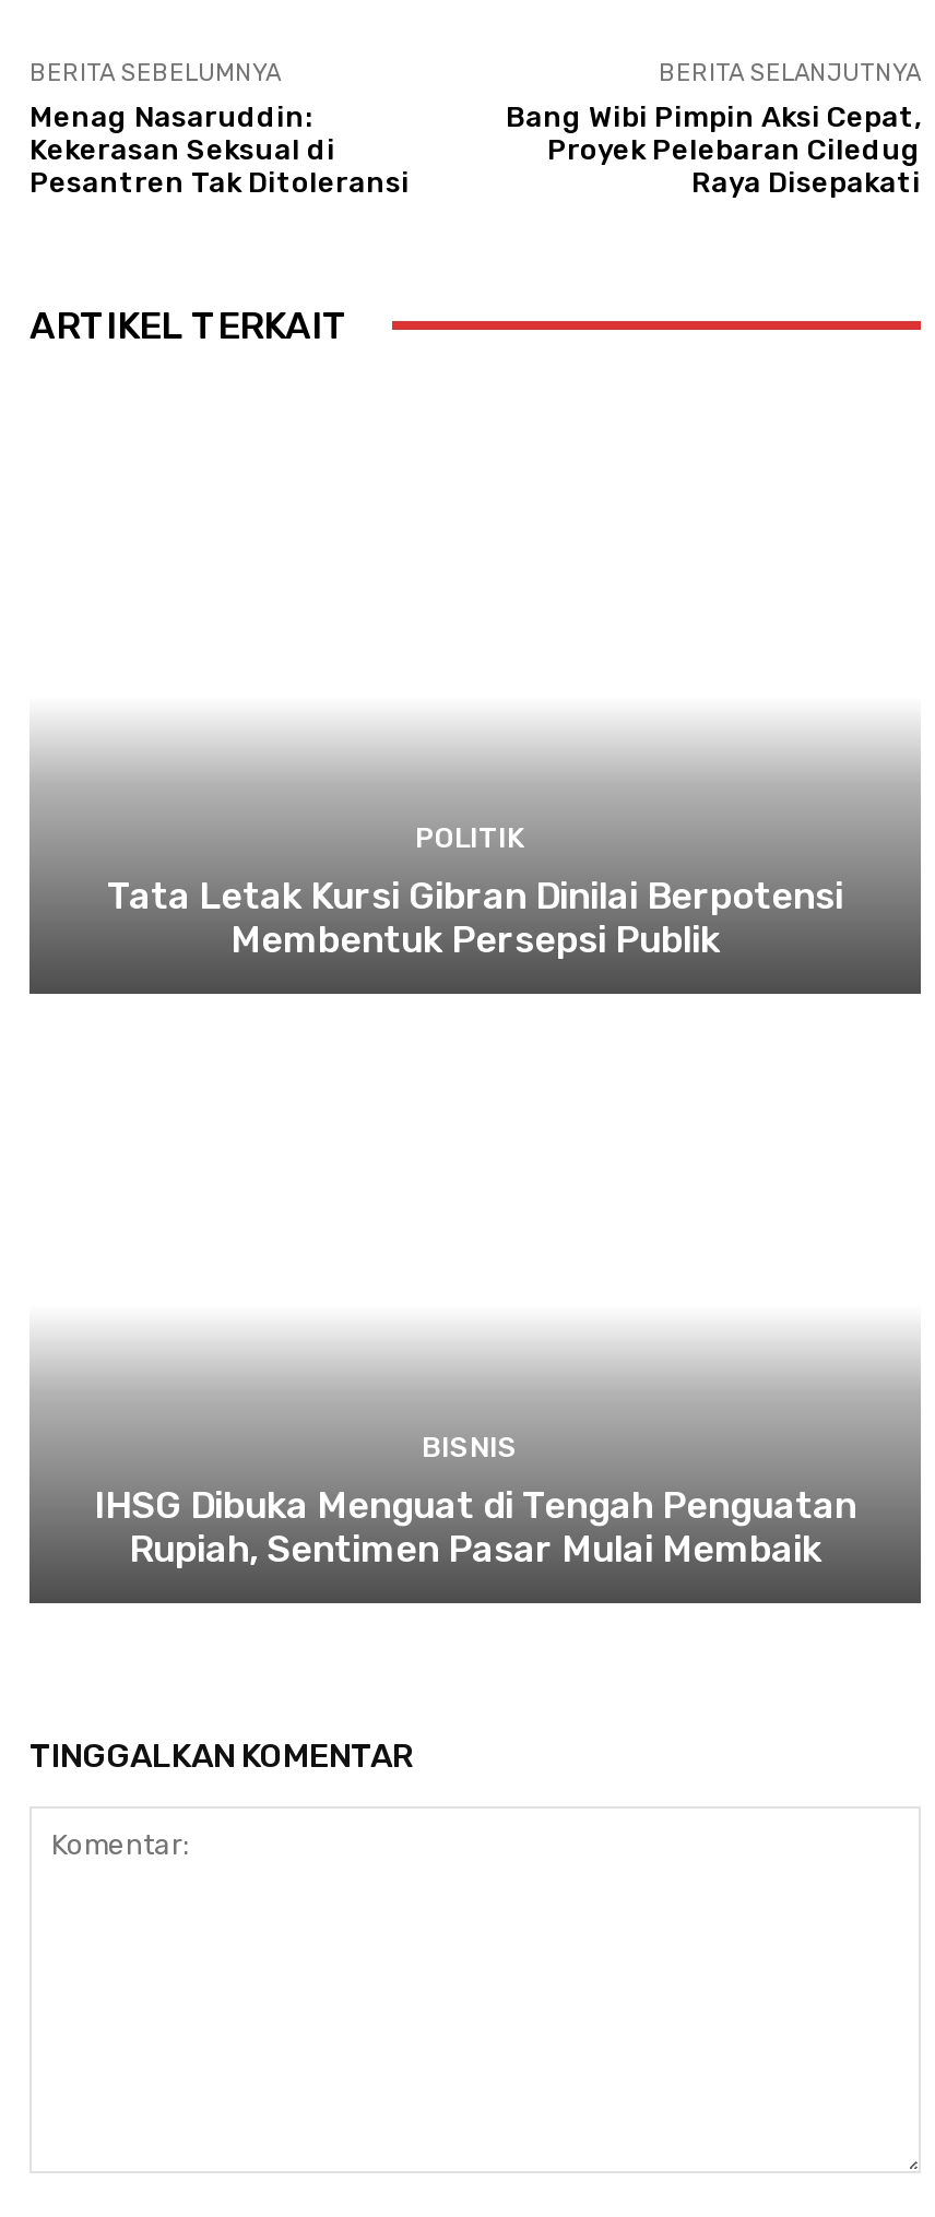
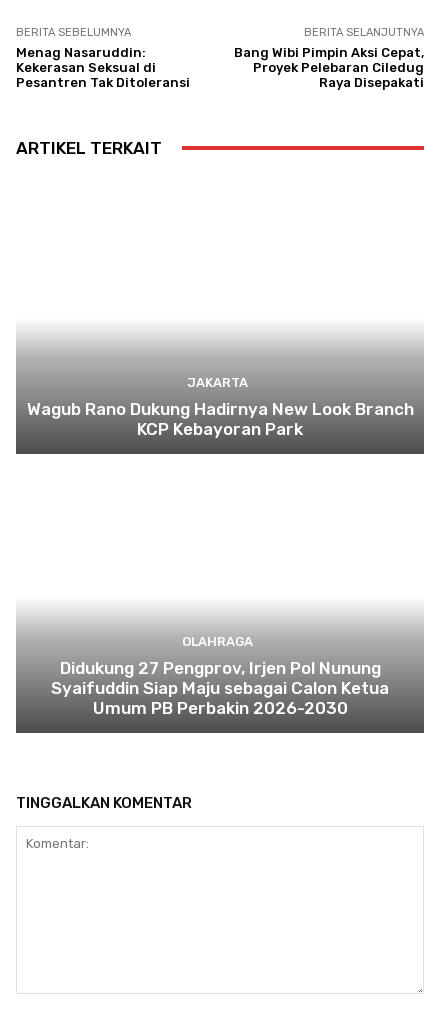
- POLITIK
- Tata Letak Kursi Gibran Dinilai Berpotensi
- Membentuk Persepsi Publik
+ JAKARTA
+ Wagub Rano Dukung Hadirnya New Look Branch
+ KCP Kebayoran Park

- BISNIS
- IHSG Dibuka Menguat di Tengah Penguatan
- Rupiah, Sentimen Pasar Mulai Membaik
+ OLAHRAGA
+ Didukung 27 Pengprov, Irjen Pol Nunung
+ Syaifuddin Siap Maju sebagai Calon Ketua
+ Umum PB Perbakin 2026-2030
